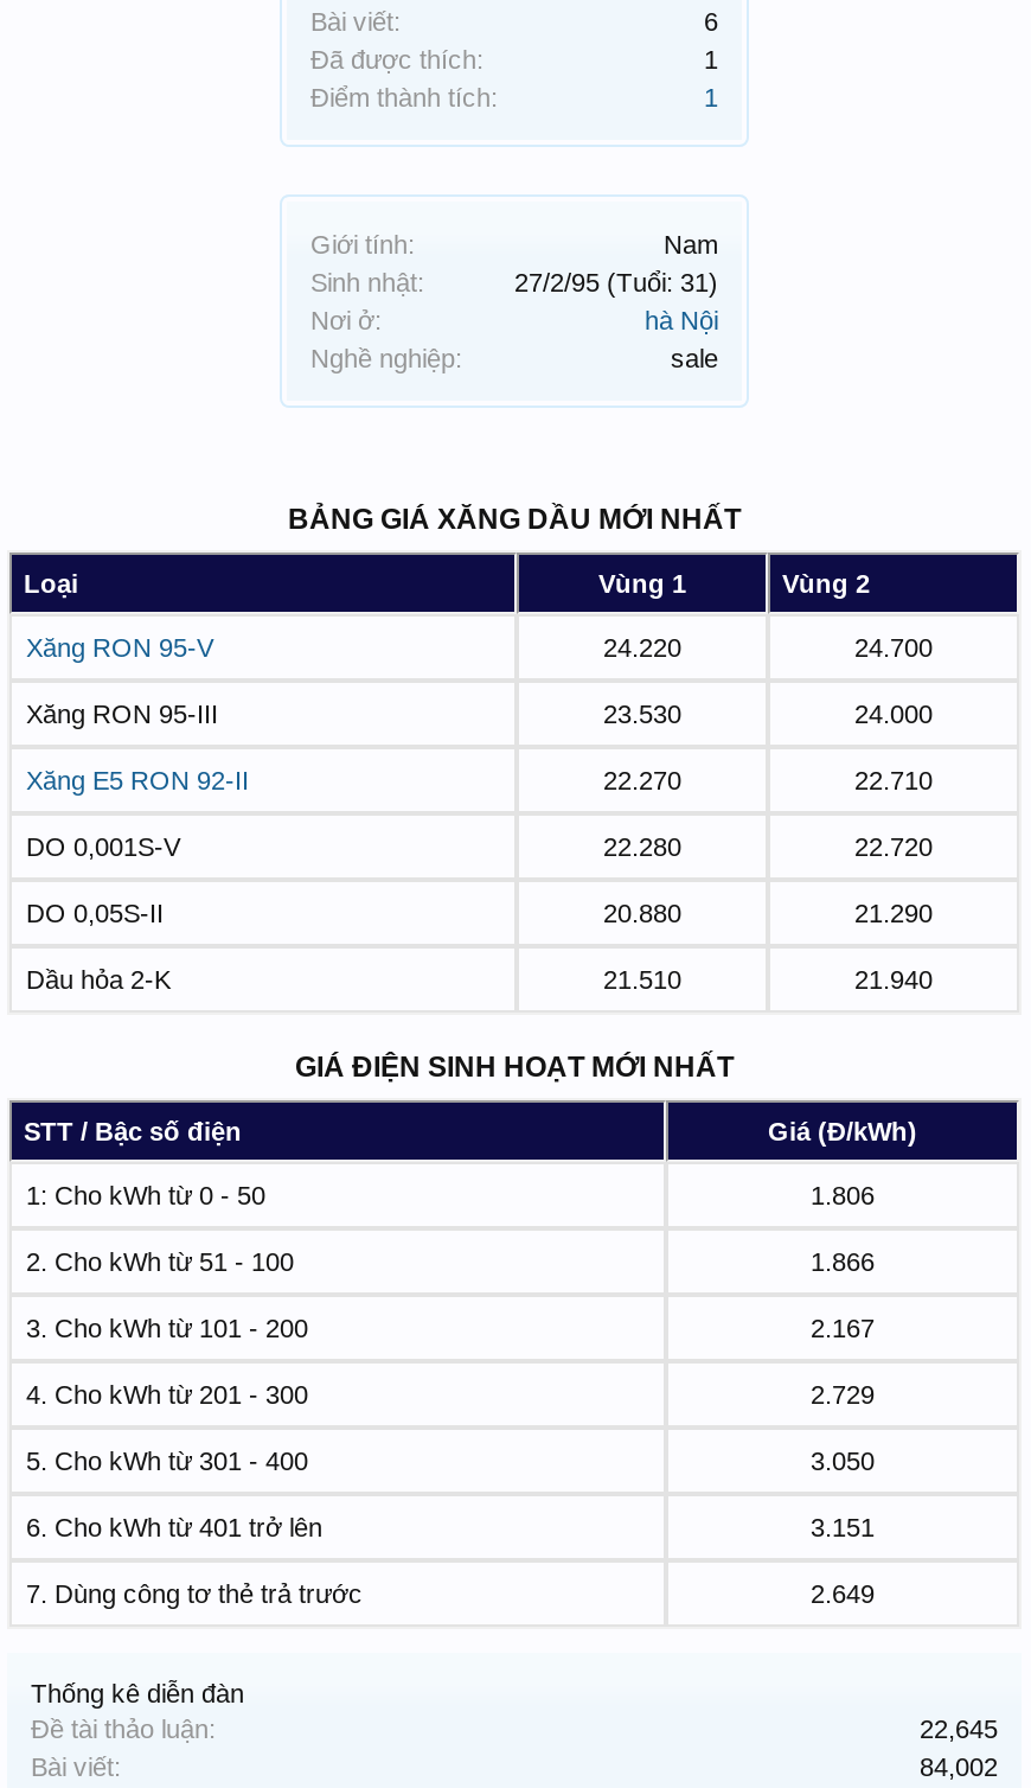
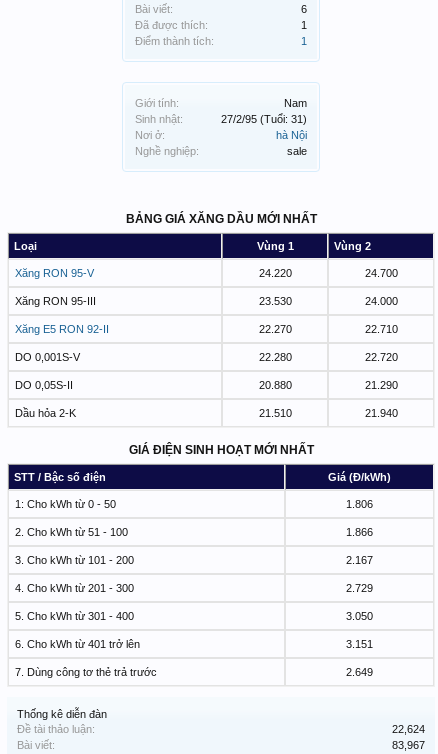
- 22,645
+ 22,624

- 84,002
+ 83,967
